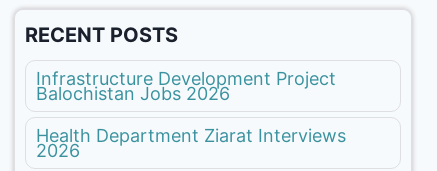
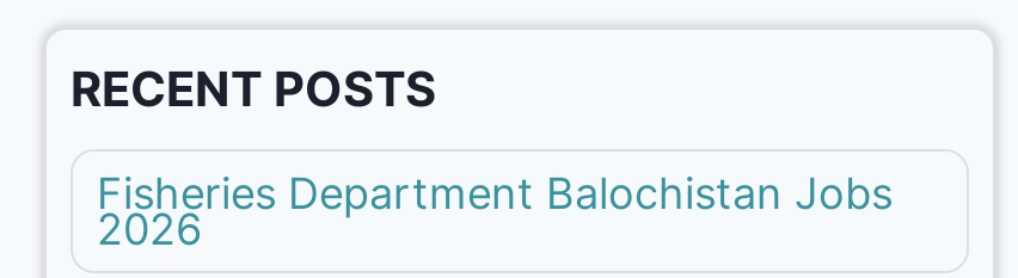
- Infrastructure Development Project
- Balochistan Jobs 2026
- Health Department Ziarat Interviews
+ Fisheries Department Balochistan Jobs
